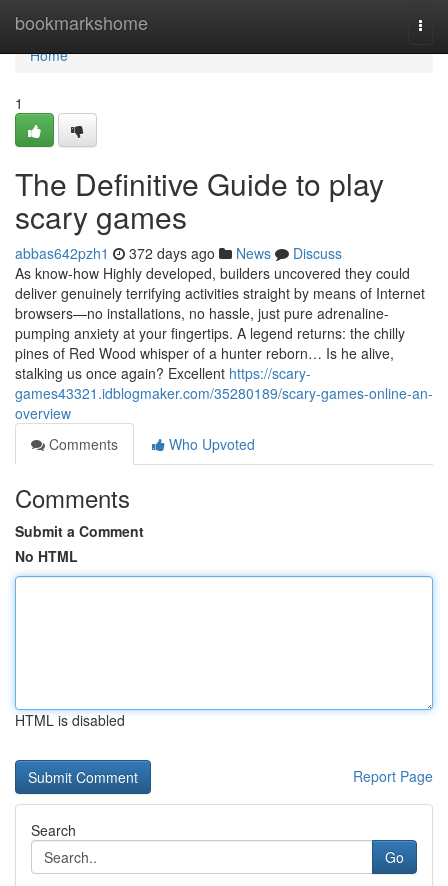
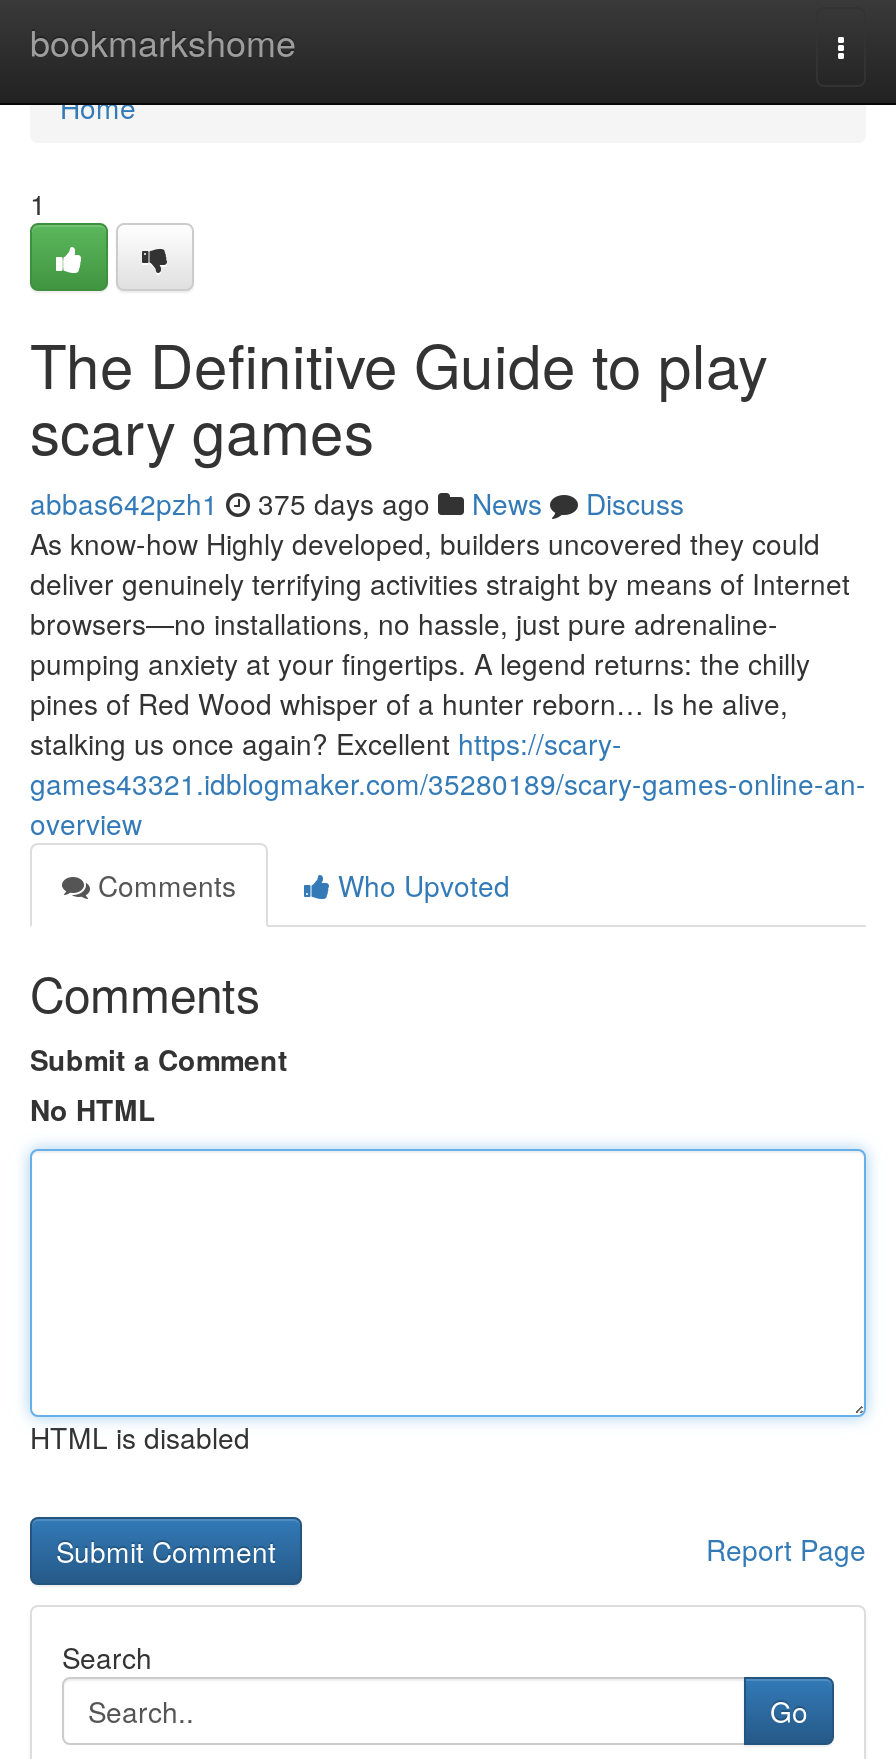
- abbas642pzh1 372 days ago News Discuss
+ abbas642pzh1 375 days ago News Discuss
